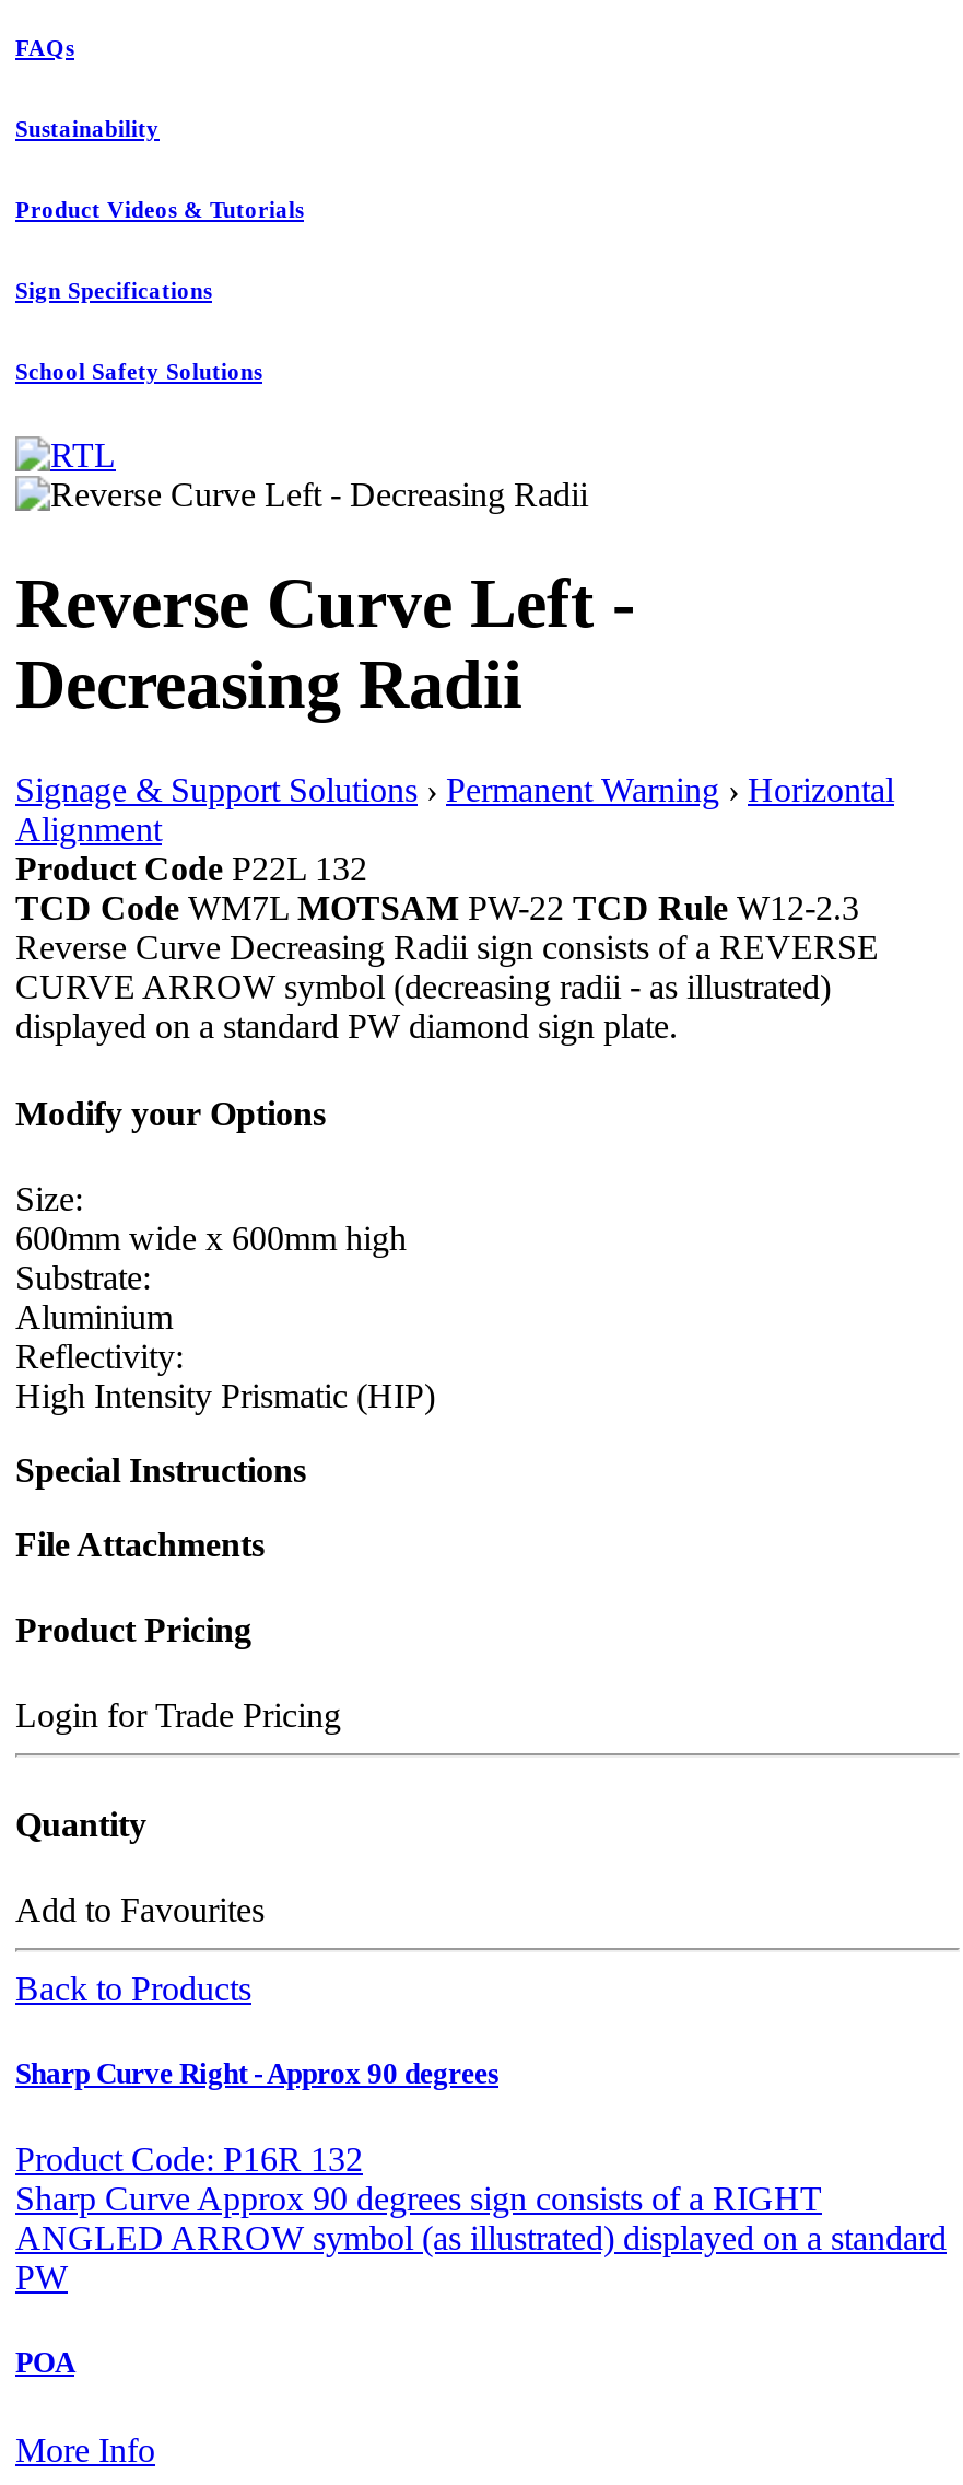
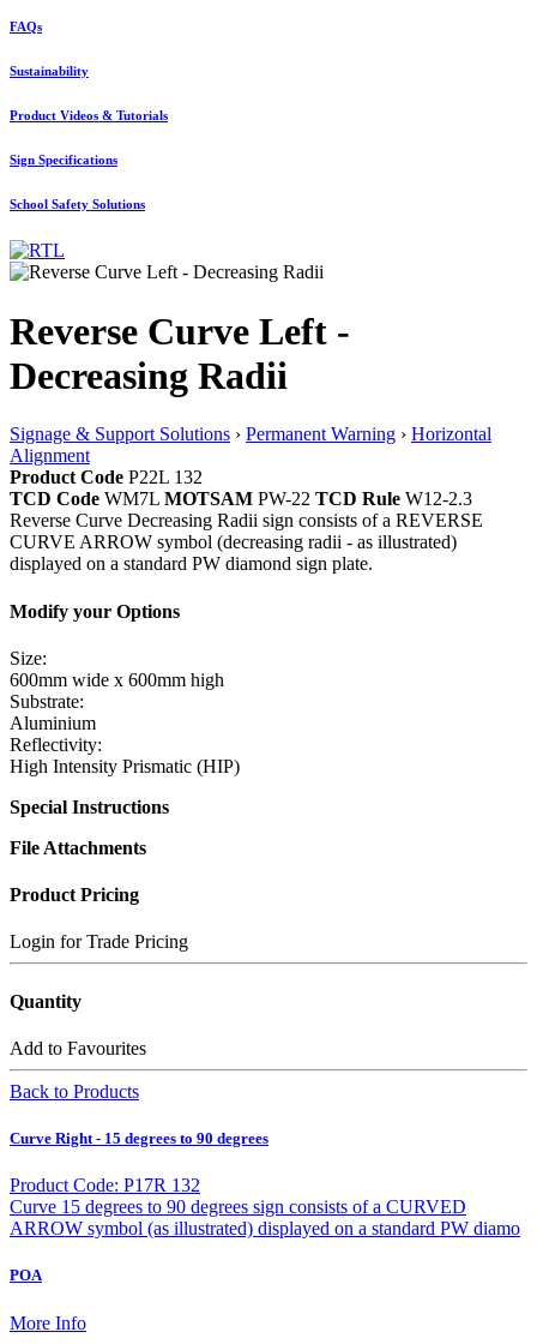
- Sharp Curve Right - Approx 90 degrees
+ Curve Right - 15 degrees to 90 degrees

- Product Code: P16R 132
- Sharp Curve Approx 90 degrees sign consists of a RIGHT
- ANGLED ARROW symbol (as illustrated) displayed on a standard
- PW
+ Product Code: P17R 132
+ Curve 15 degrees to 90 degrees sign consists of a CURVED
+ ARROW symbol (as illustrated) displayed on a standard PW diamo
